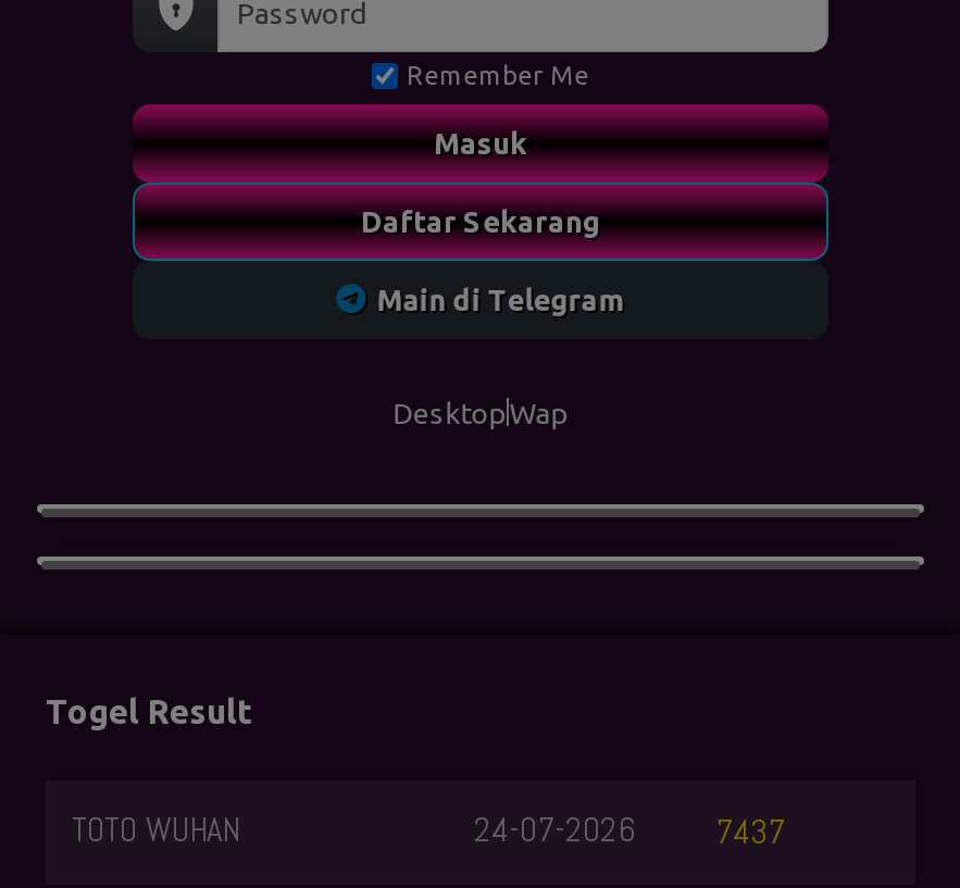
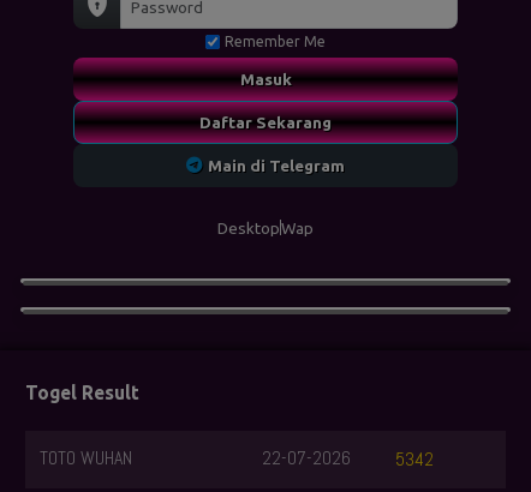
- 24-07-2026
+ 22-07-2026

- 7437
+ 5342
